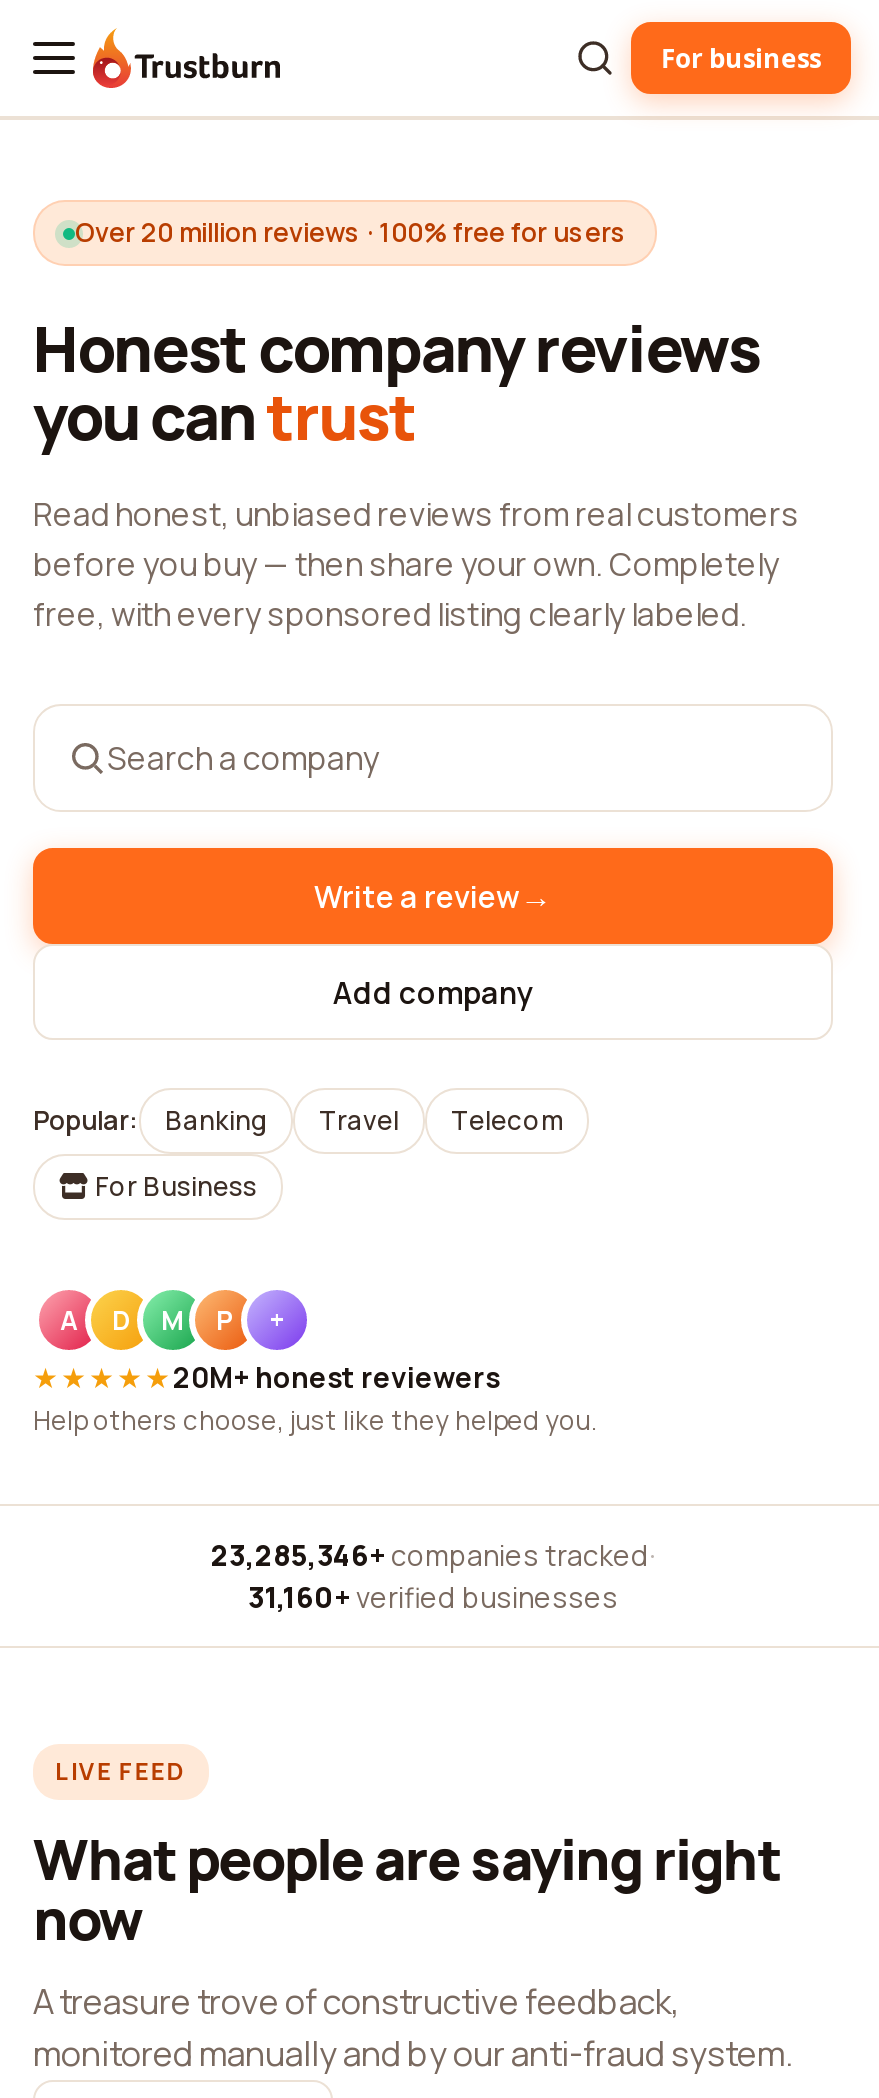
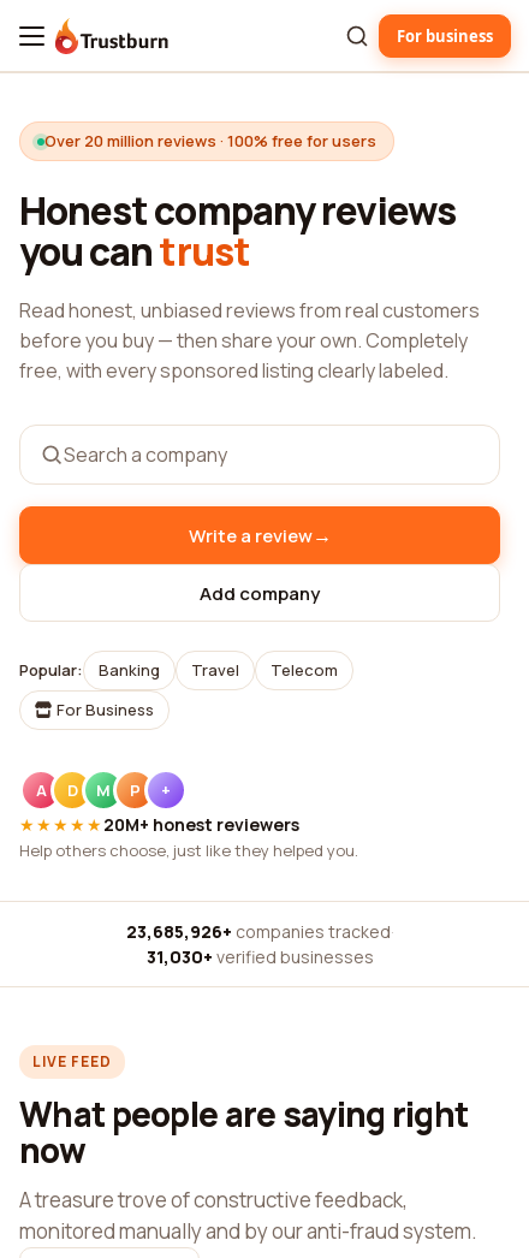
- 23,285,346+ companies tracked ·
+ 23,685,926+ companies tracked ·

- 31,160+ verified businesses
+ 31,030+ verified businesses
